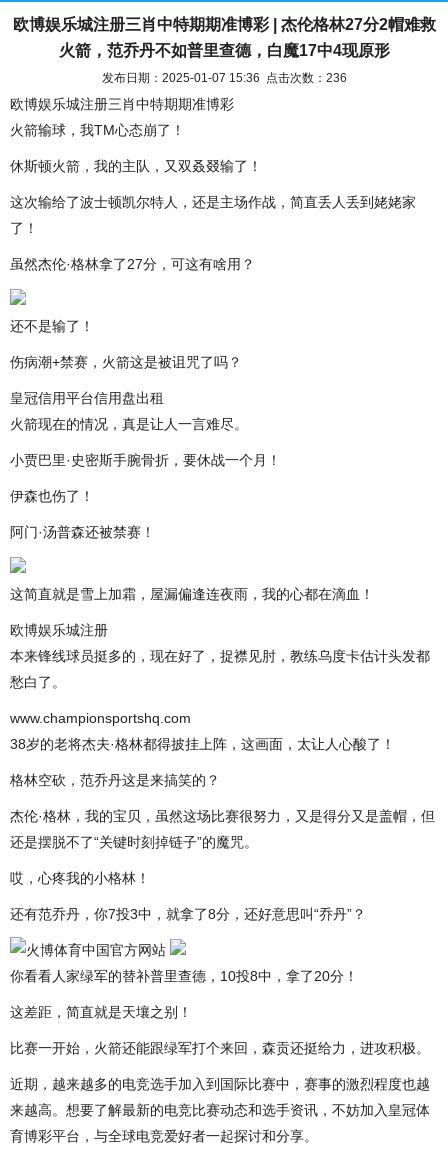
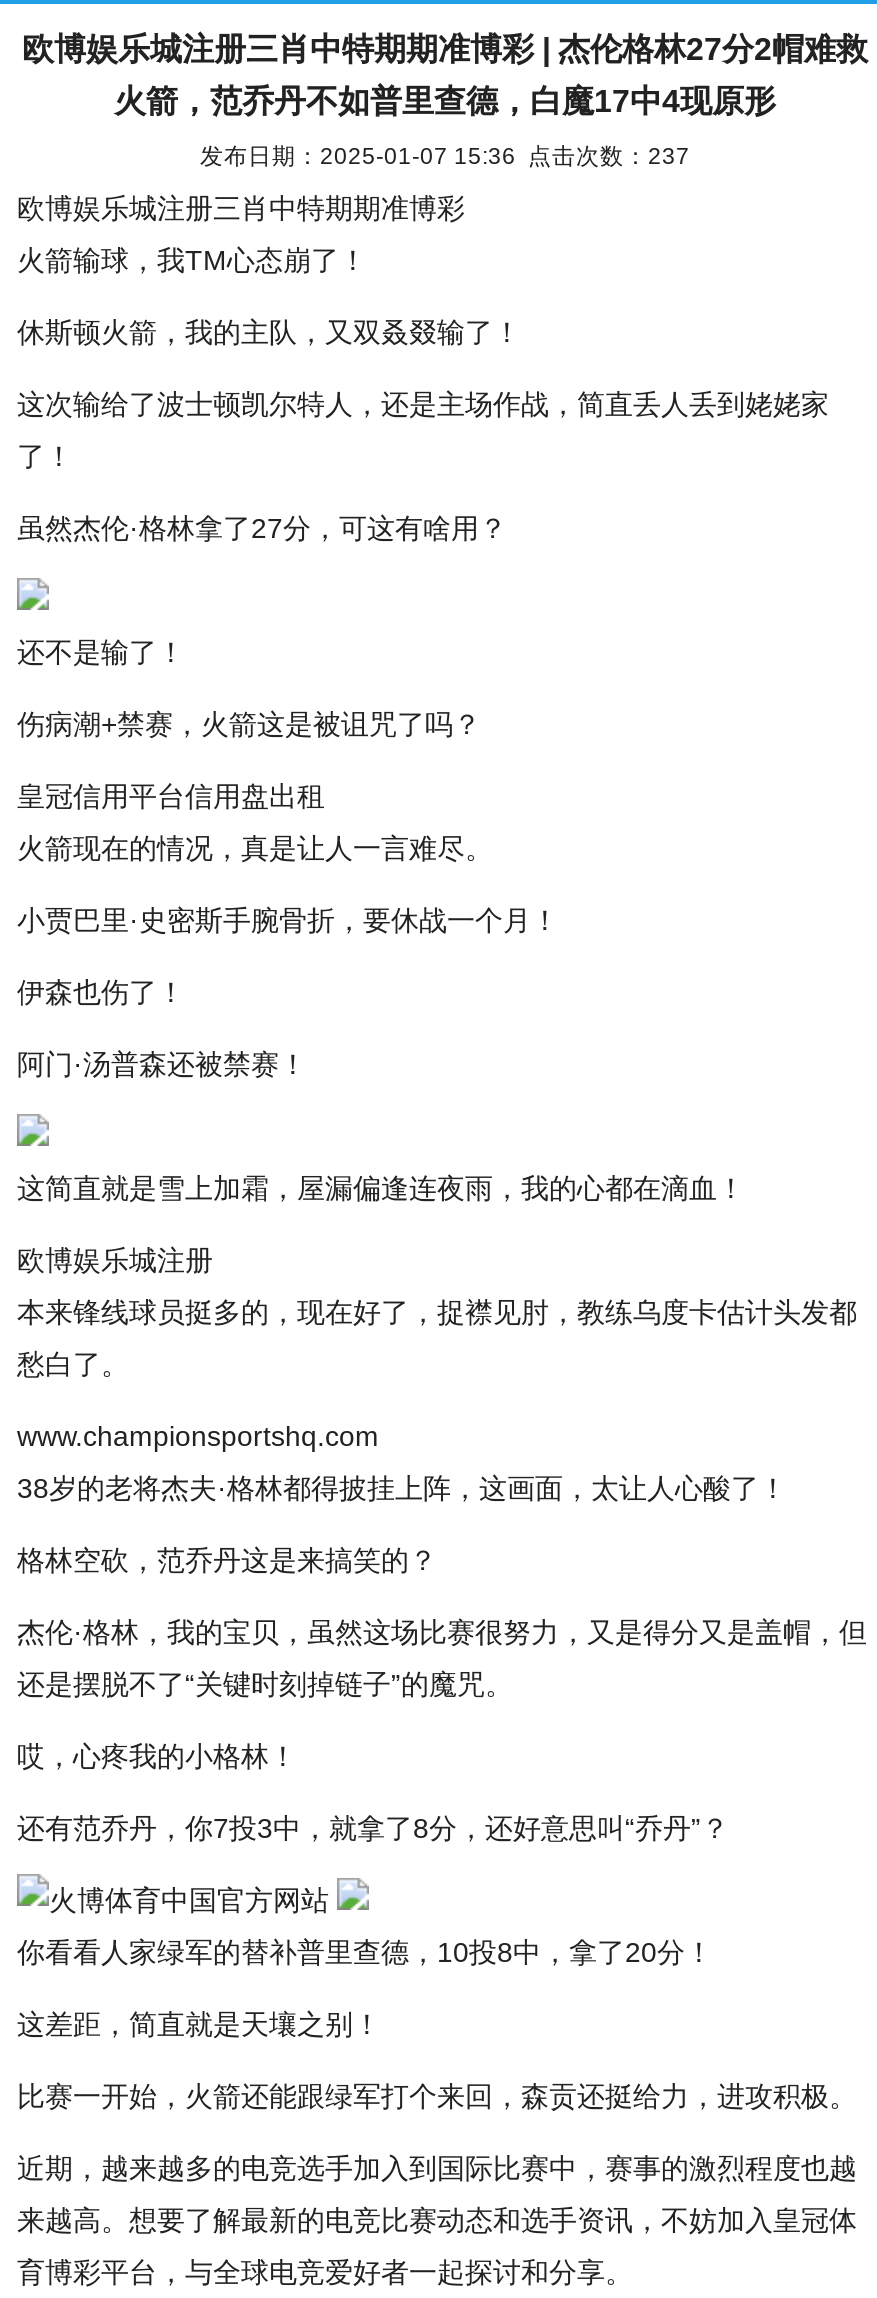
- 发布日期：2025-01-07 15:36 点击次数：236
+ 发布日期：2025-01-07 15:36 点击次数：237
